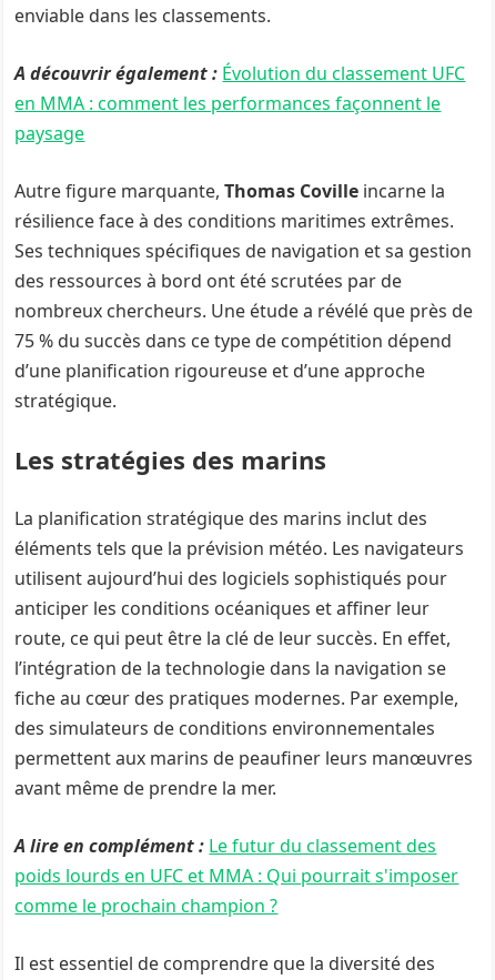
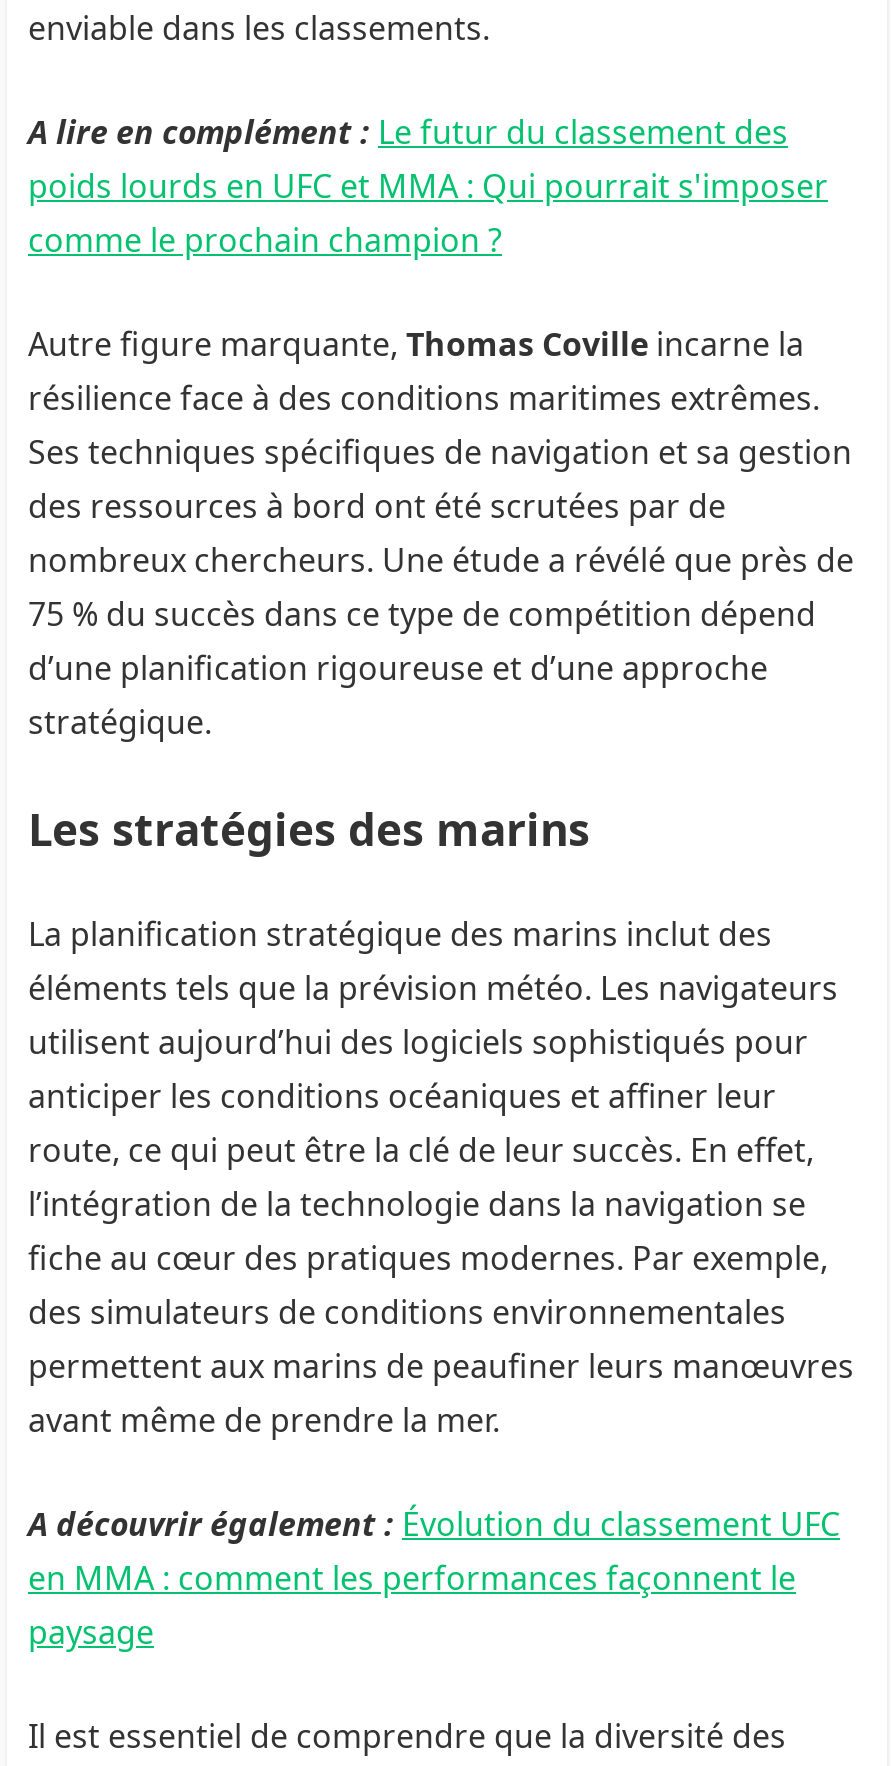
moved down: A découvrir également : Évolution du classement UFC | en MMA : comment les performances façonnent le | paysage

moved up: A lire en complément : Le futur du classement des | poids lourds en UFC et MMA : Qui pourrait s'imposer | comme le prochain champion ?
